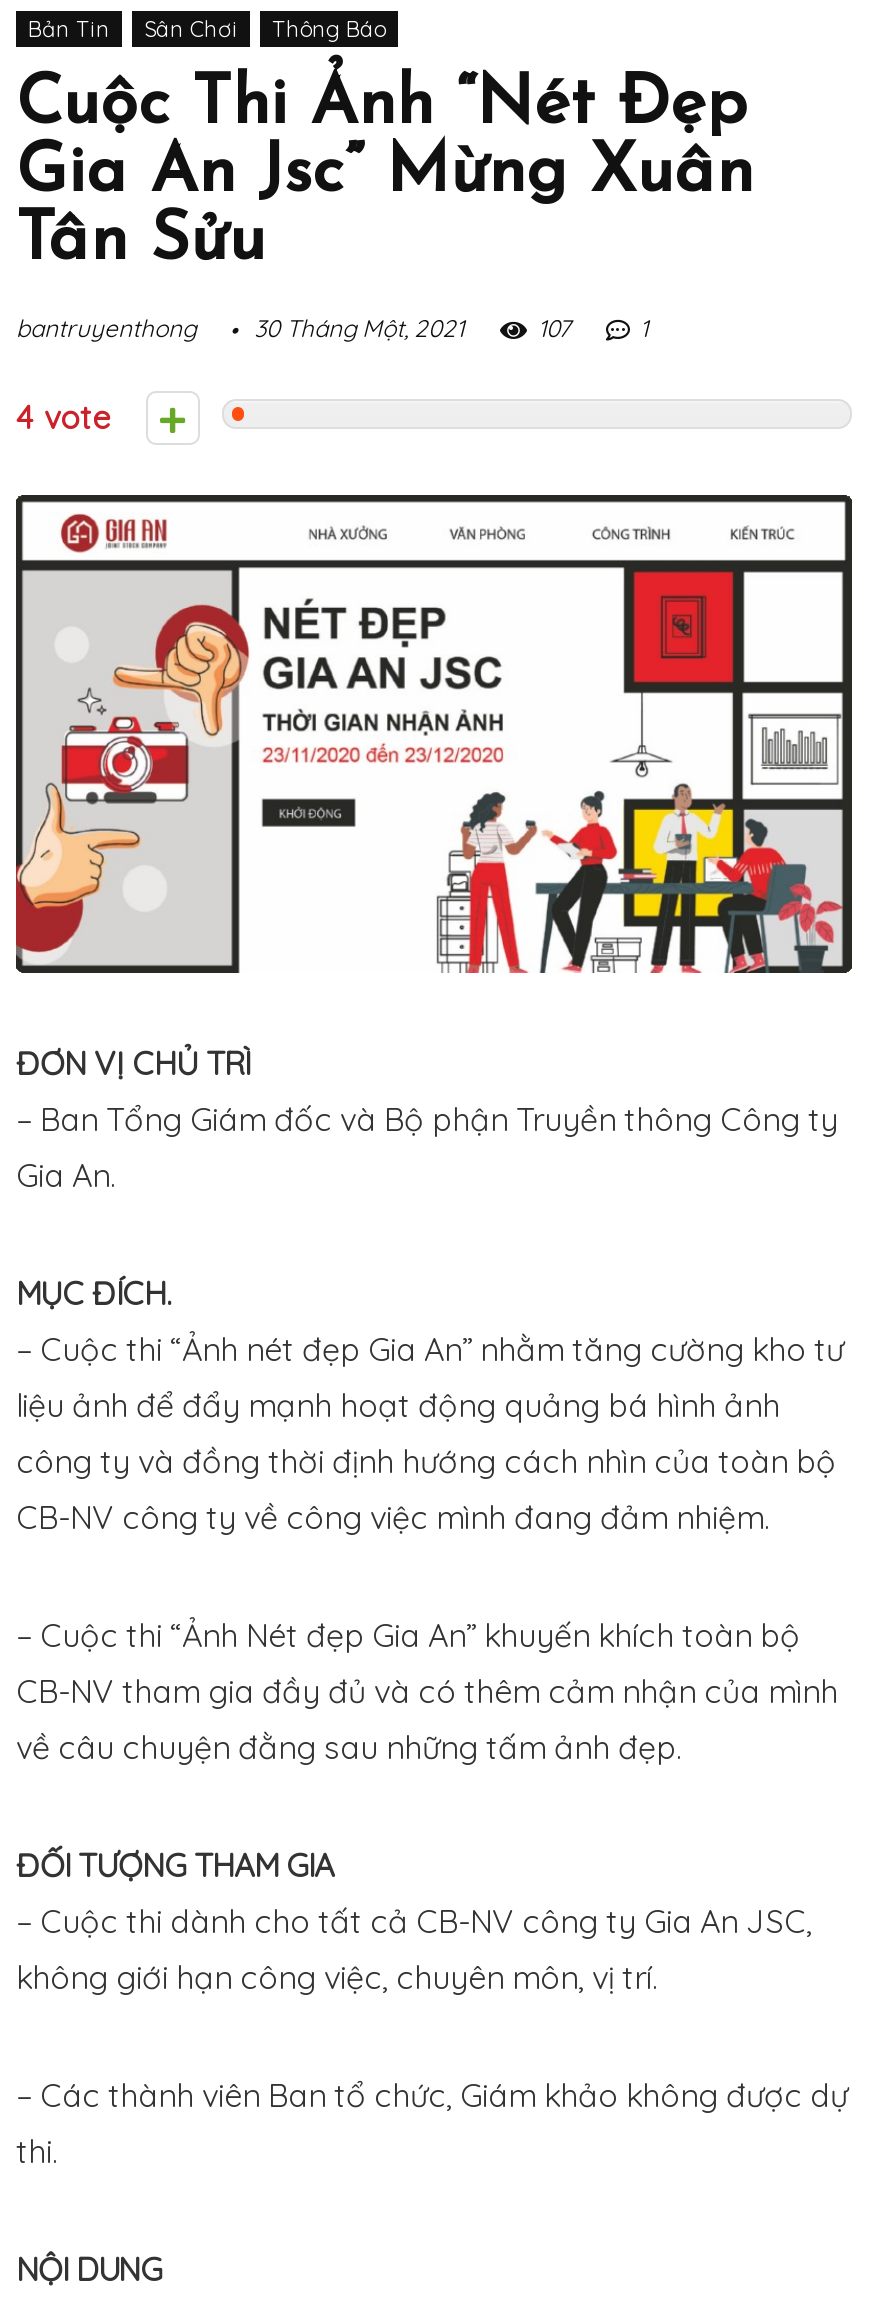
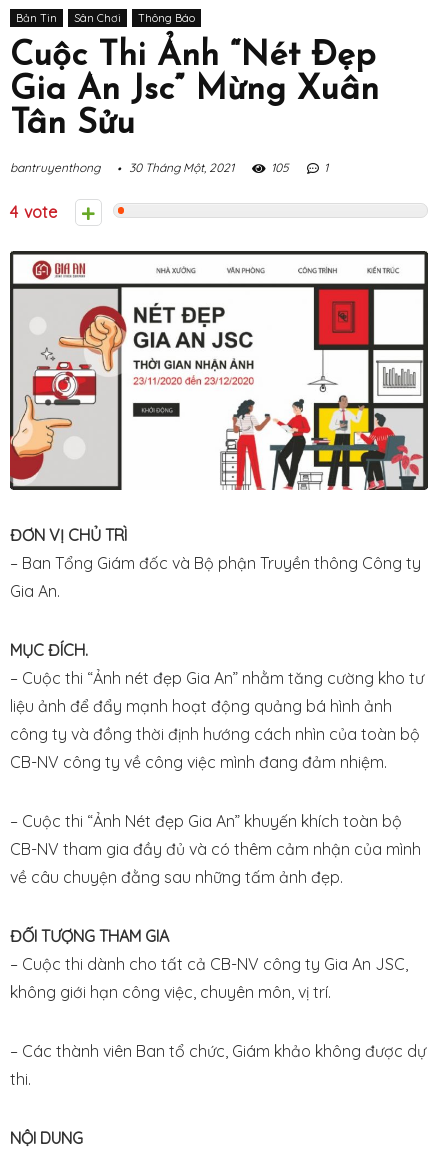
- 107
+ 105
